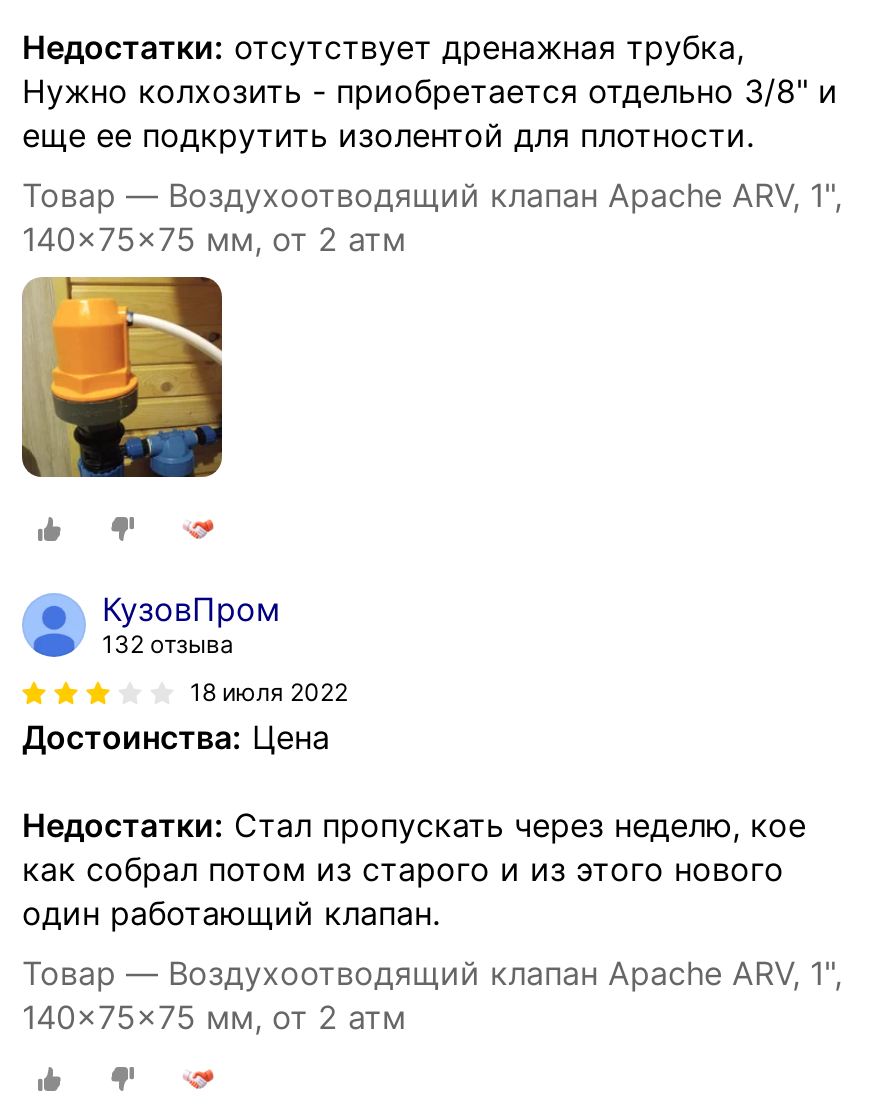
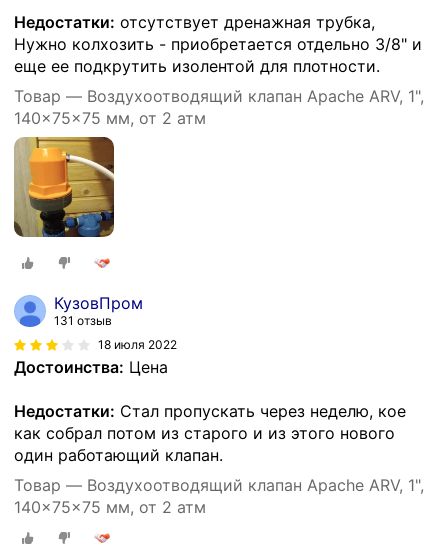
- 132 отзыва
+ 131 отзыв
